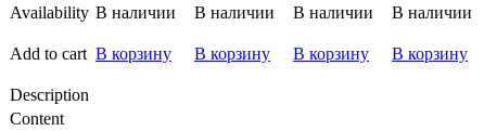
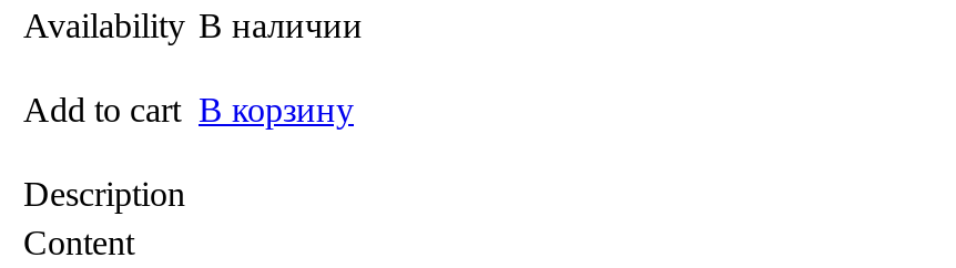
- В наличии
- В наличии
- В наличии

- В корзину
- В корзину
- В корзину
